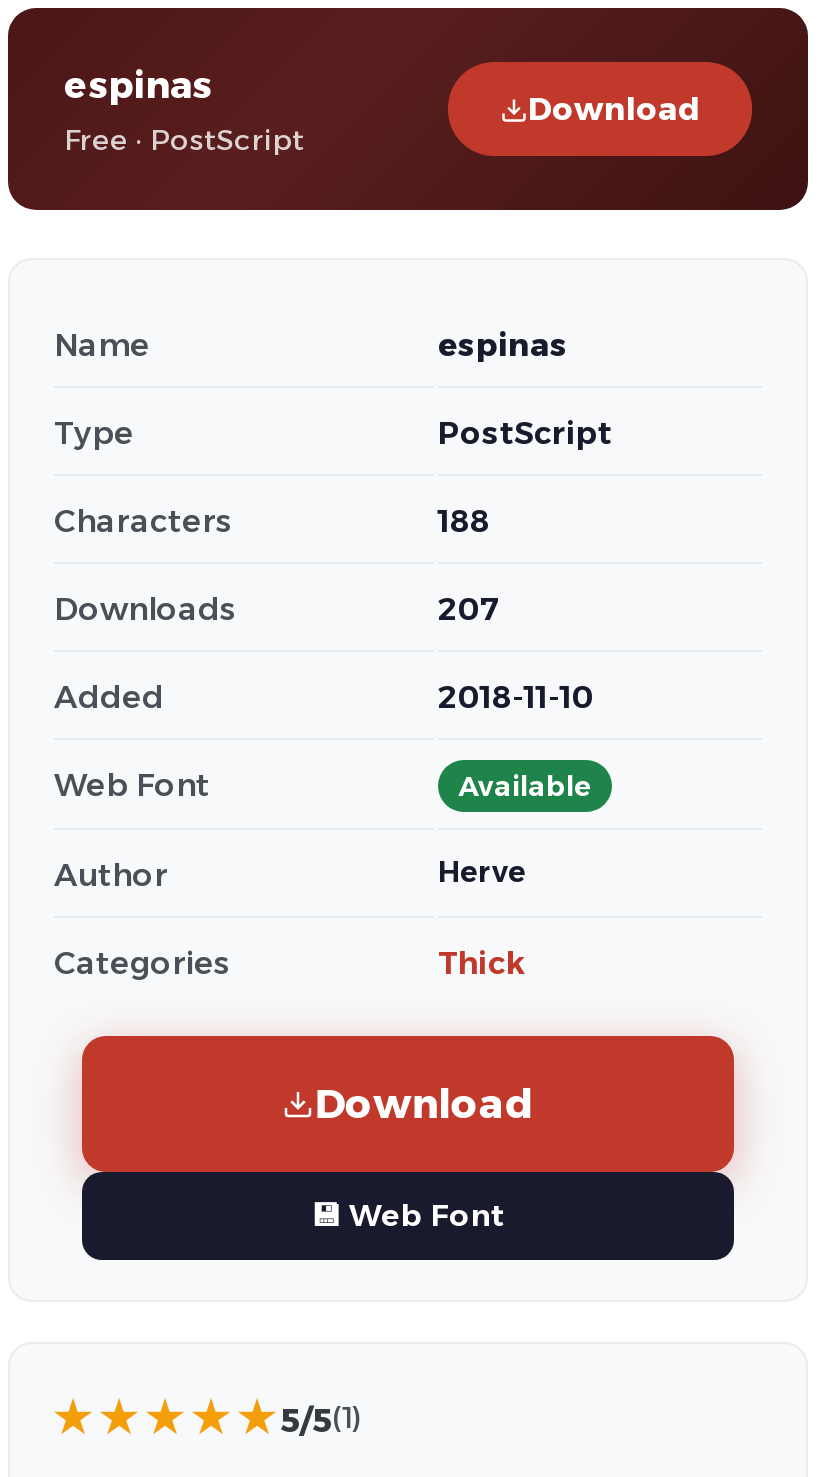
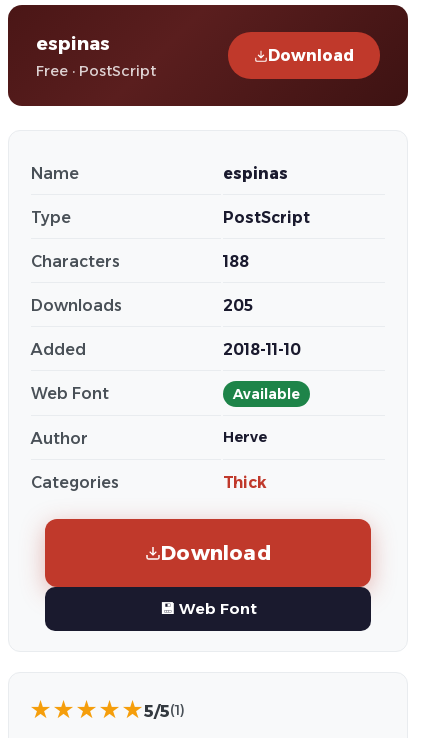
- 207
+ 205
